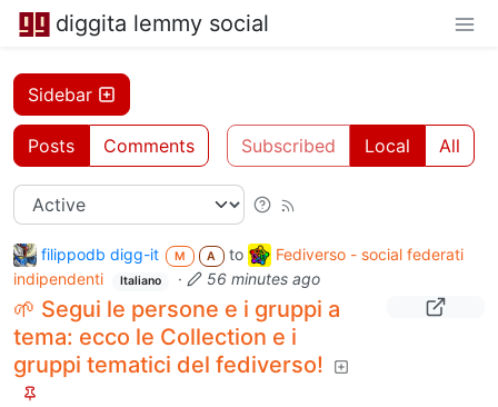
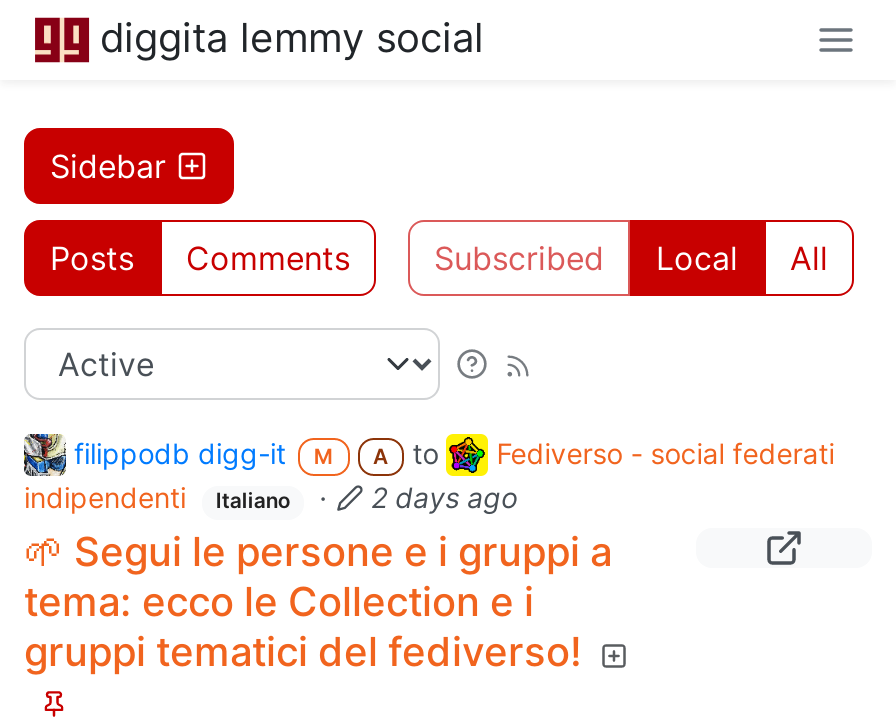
- 56 minutes ago
+ 2 days ago
